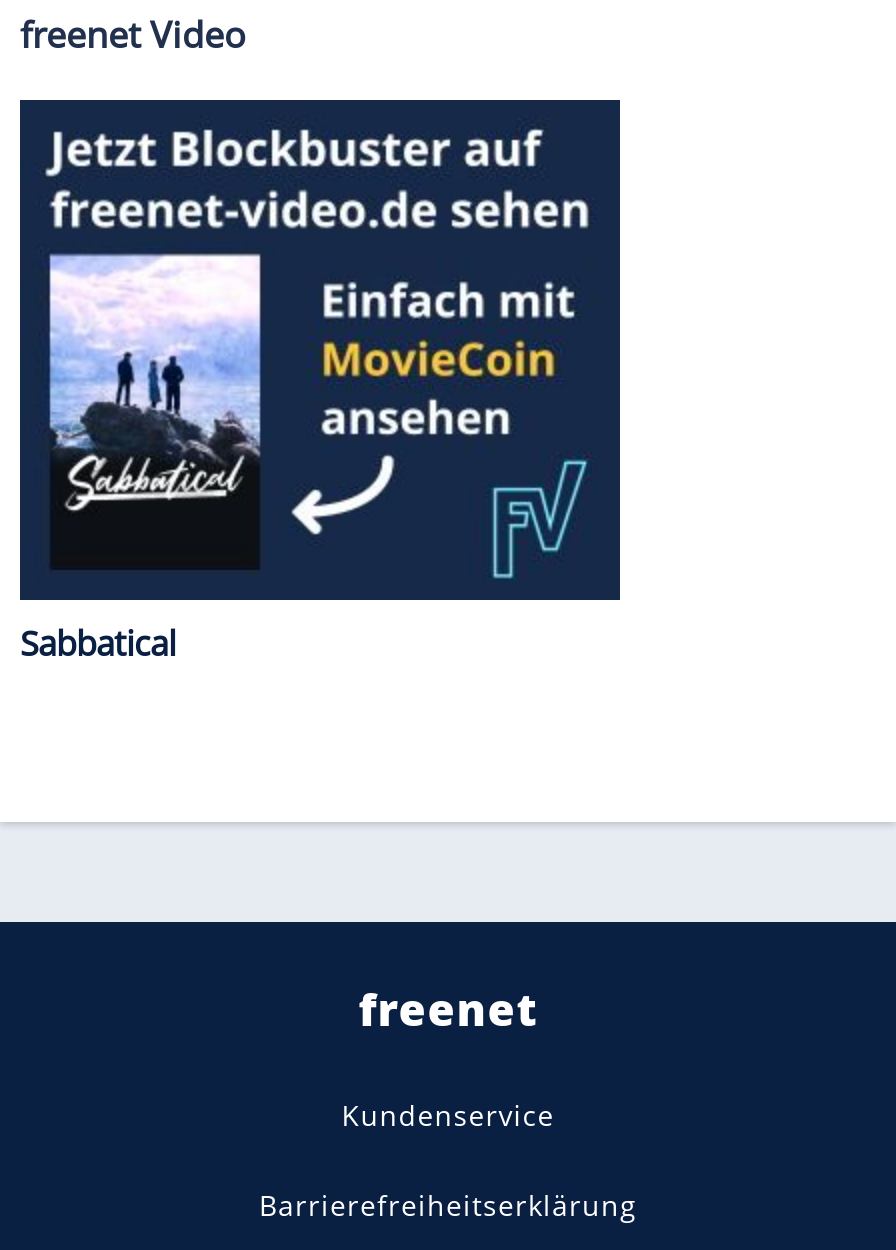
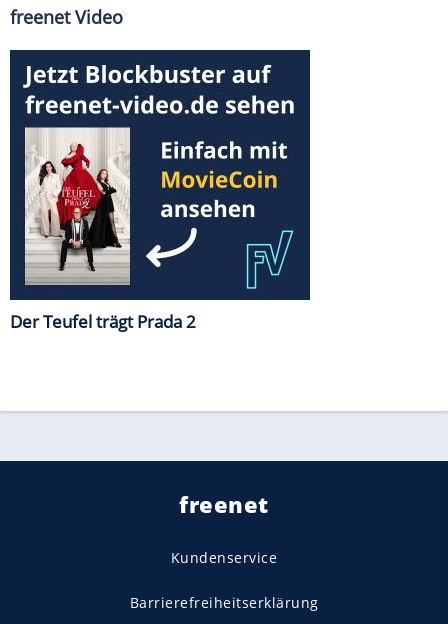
- [image]
- Sabbatical
+ [image]
+ Der Teufel trägt Prada 2
